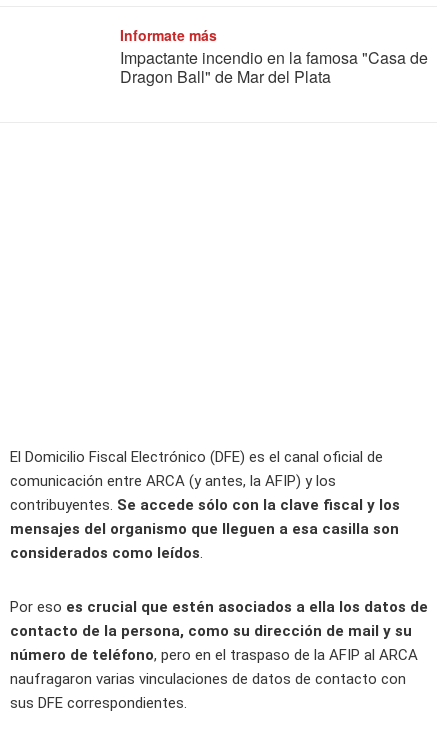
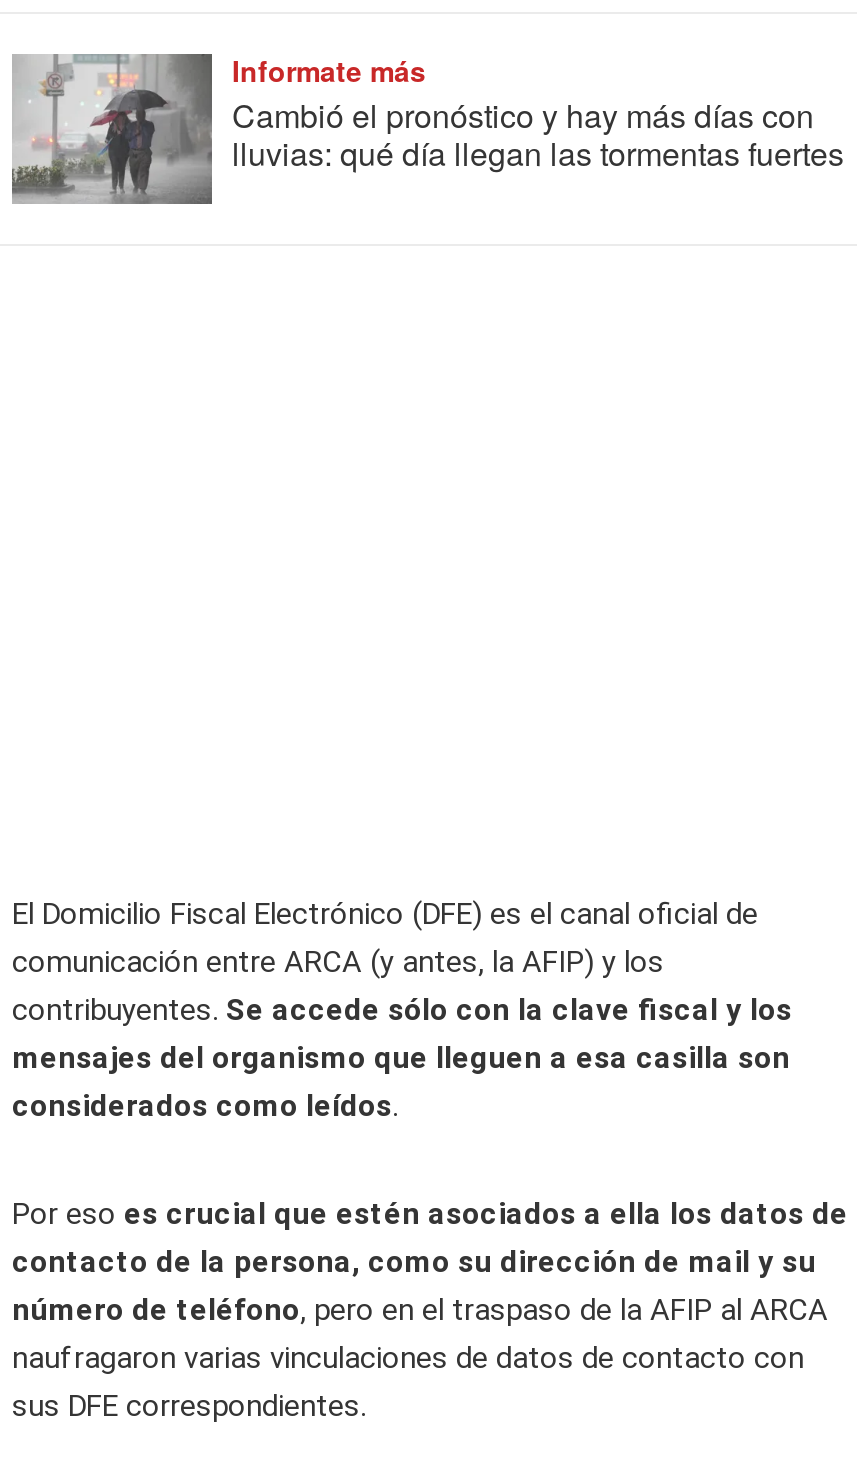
+ [image]

- Impactante incendio en la famosa "Casa de
- Dragon Ball" de Mar del Plata
+ Cambió el pronóstico y hay más días con
+ lluvias: qué día llegan las tormentas fuertes
